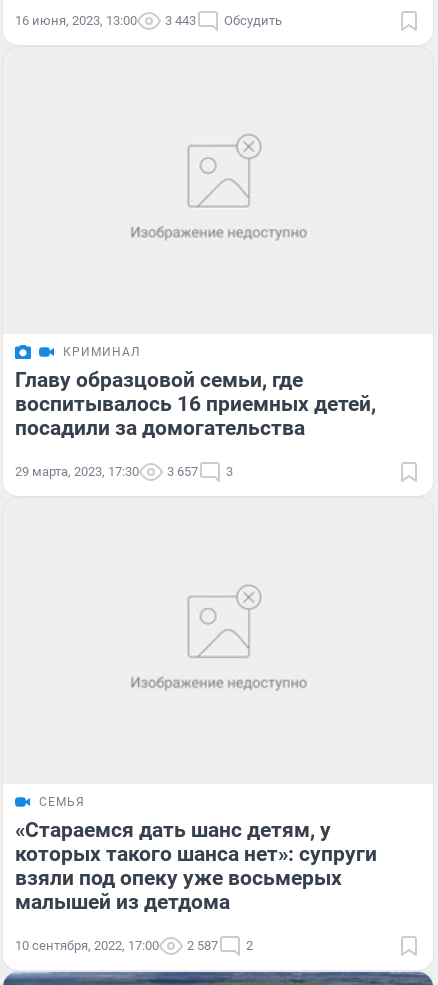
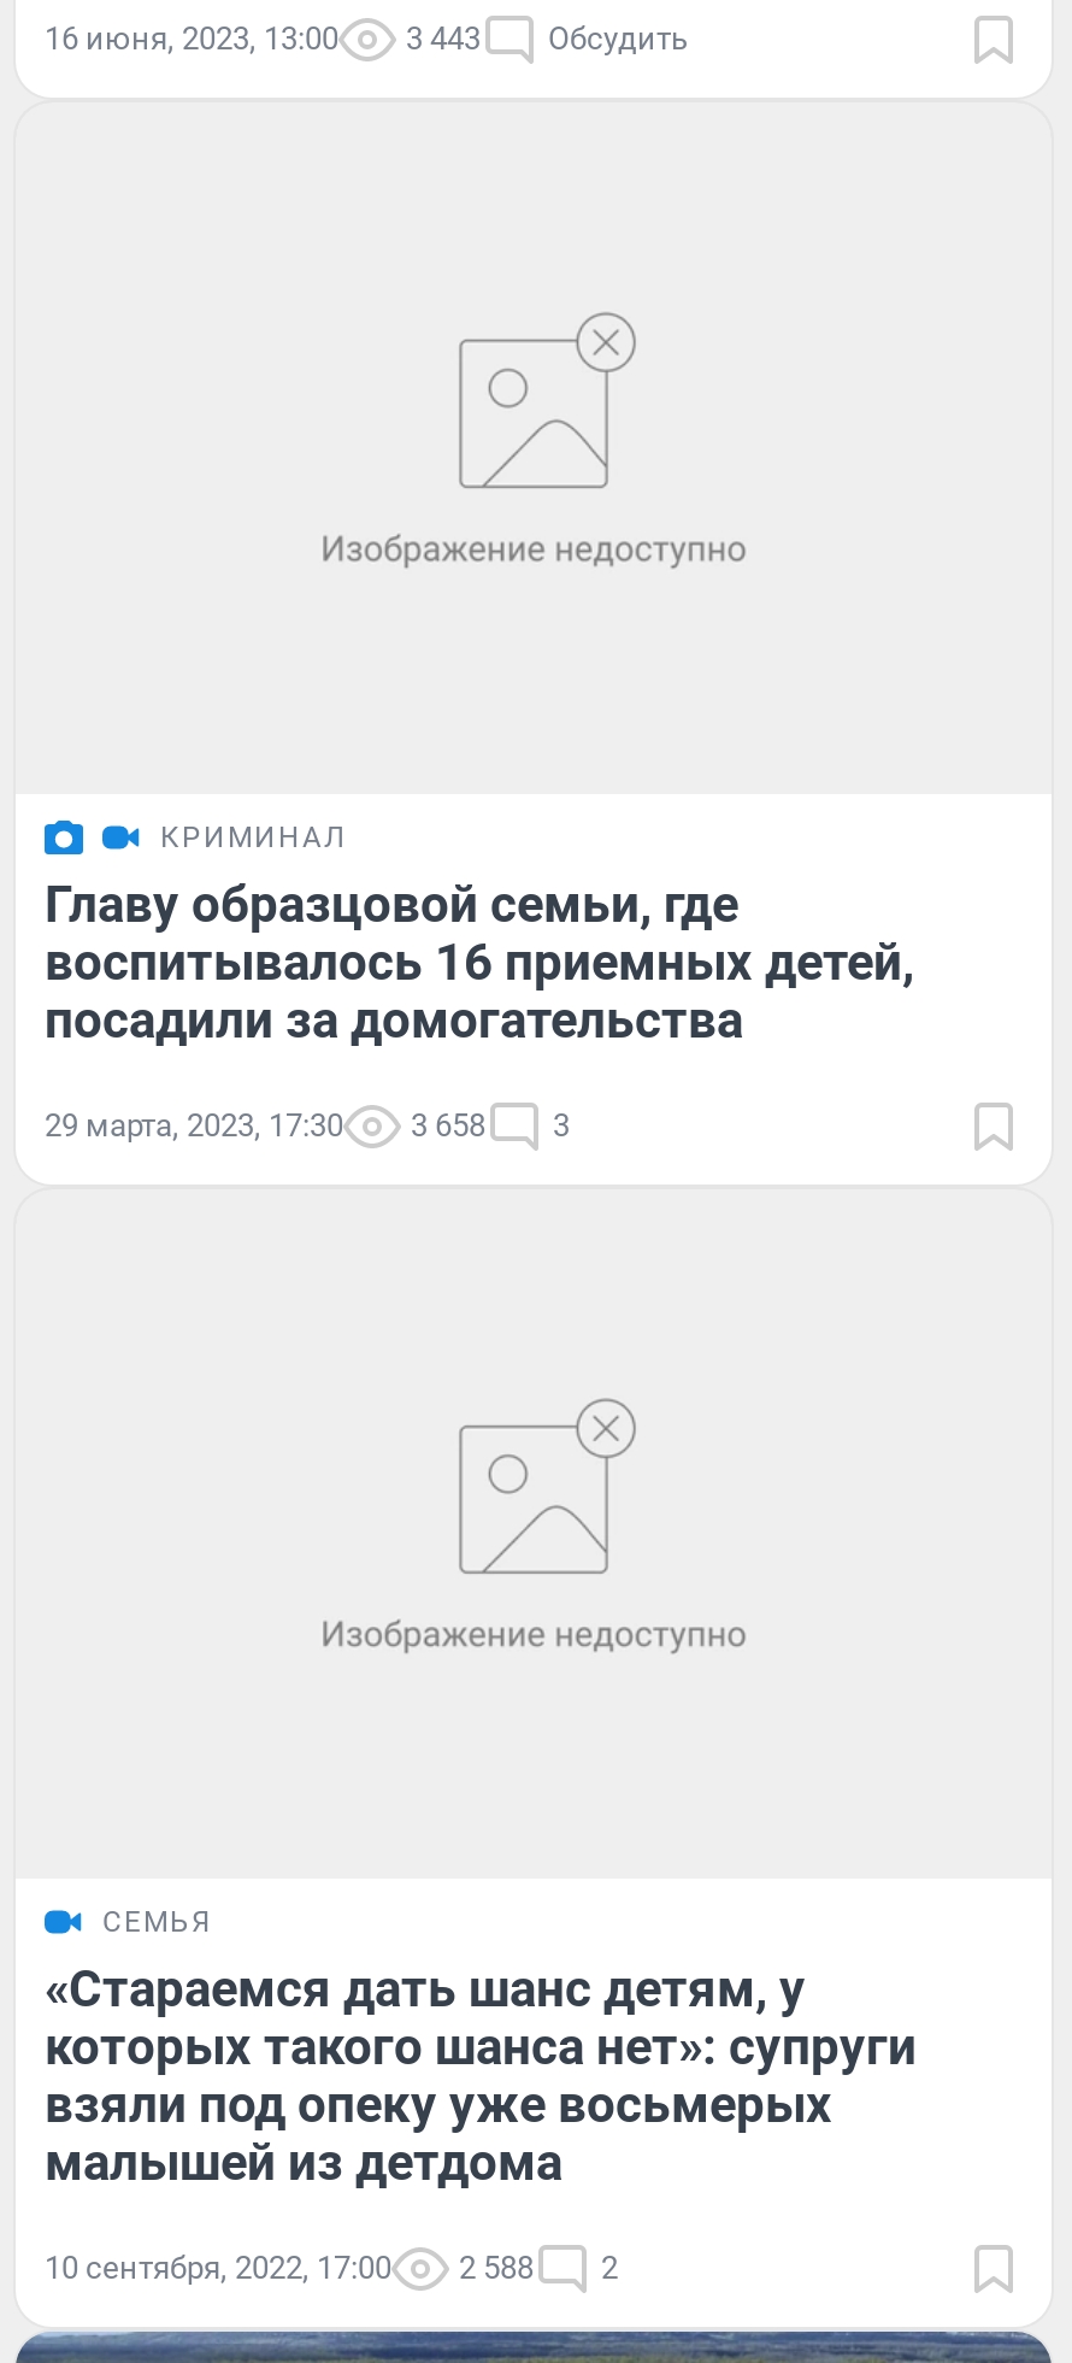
- 29 марта, 2023, 17:30 3 657 3
+ 29 марта, 2023, 17:30 3 658 3

- 10 сентября, 2022, 17:00 2 587 2
+ 10 сентября, 2022, 17:00 2 588 2
